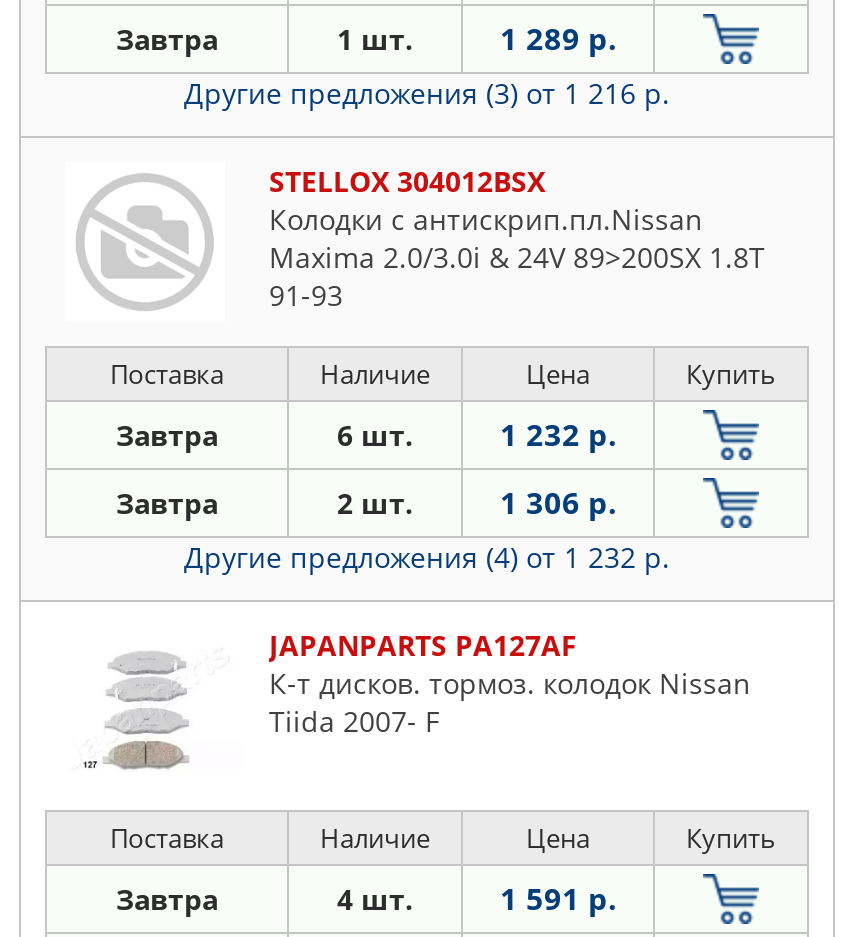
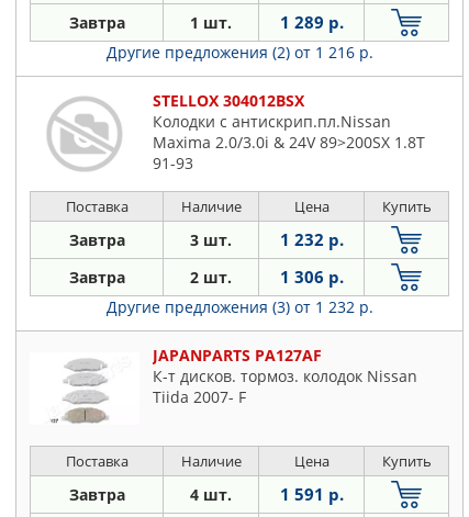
- Другие предложения (3) от 1 216 р.
+ Другие предложения (2) от 1 216 р.

- 6 шт.
+ 3 шт.

- Другие предложения (4) от 1 232 р.
+ Другие предложения (3) от 1 232 р.
